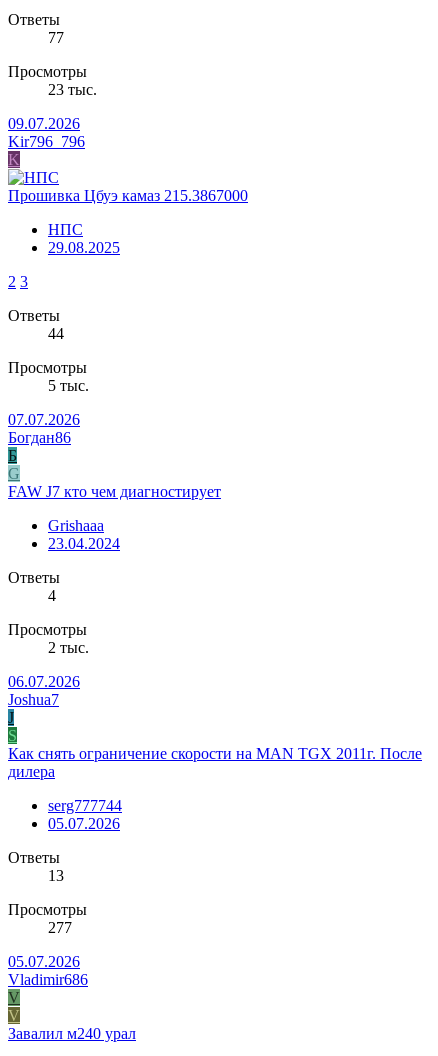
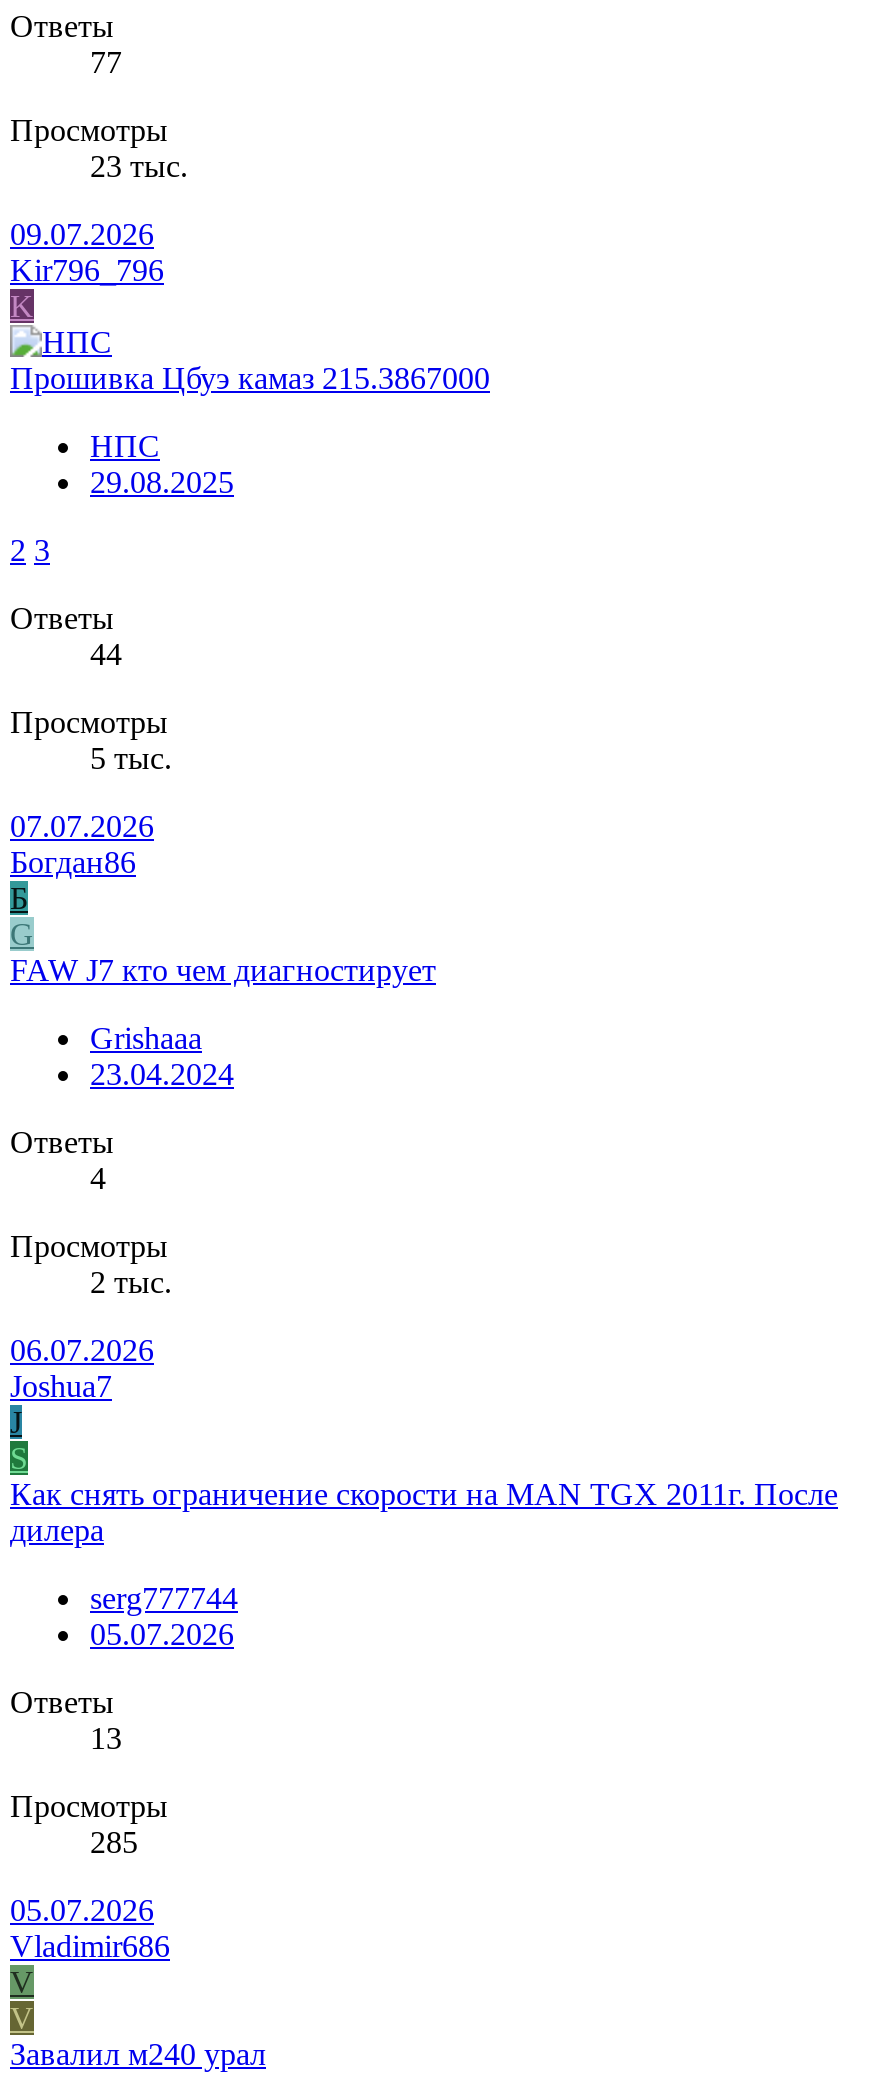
- 277
+ 285
